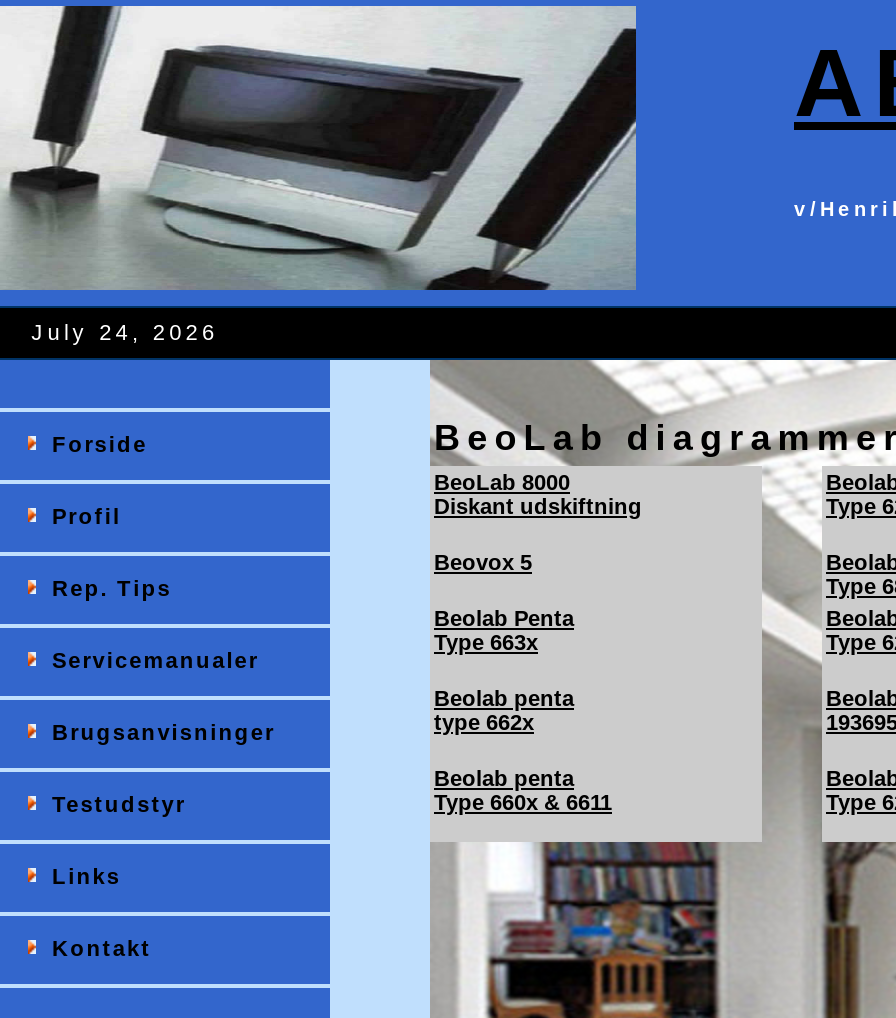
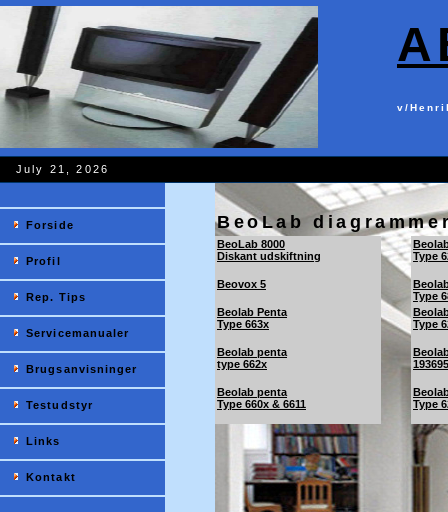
- July 24, 2026
+ July 21, 2026
